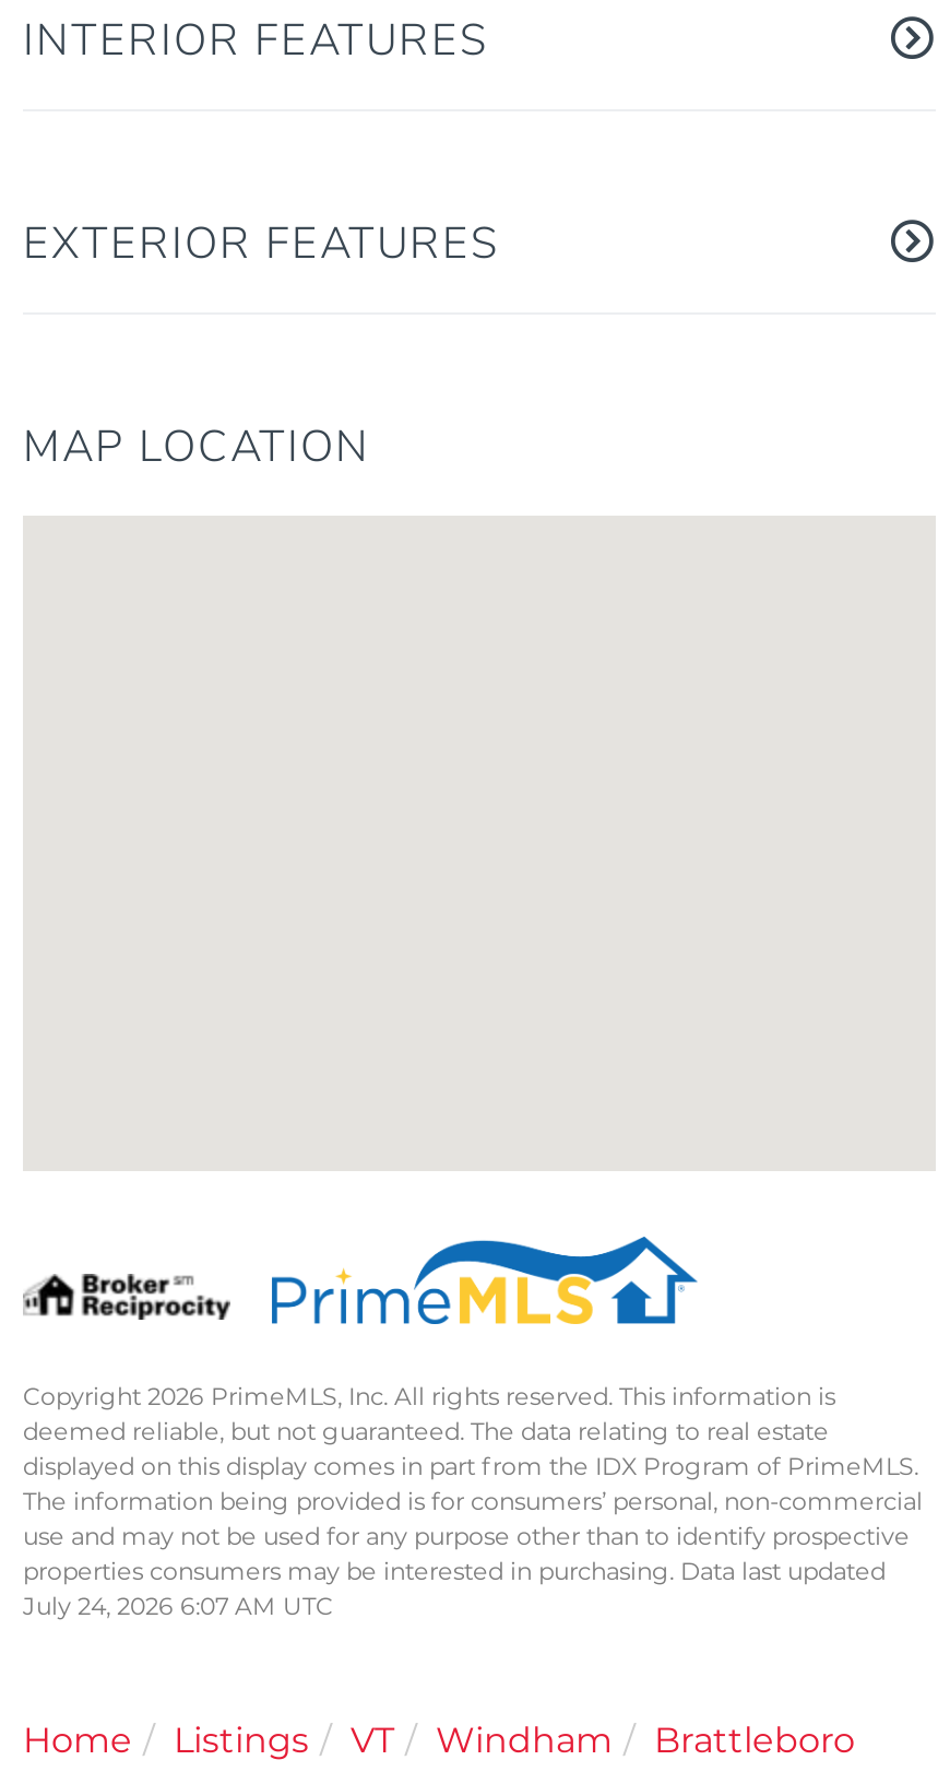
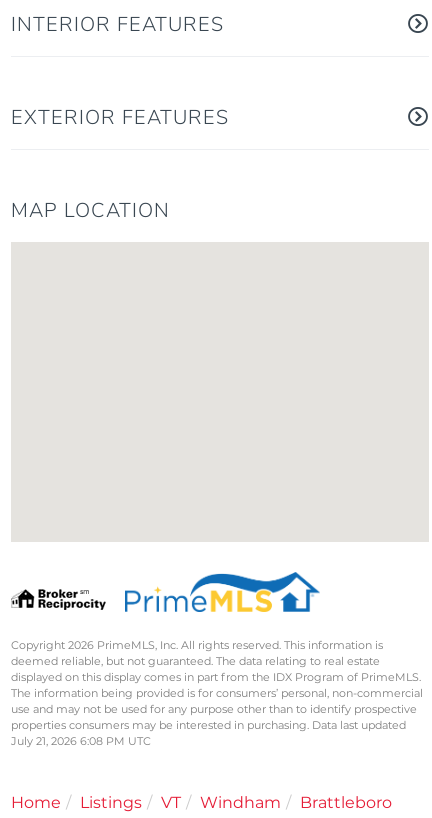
- July 24, 2026 6:07 AM UTC
+ July 21, 2026 6:08 PM UTC
